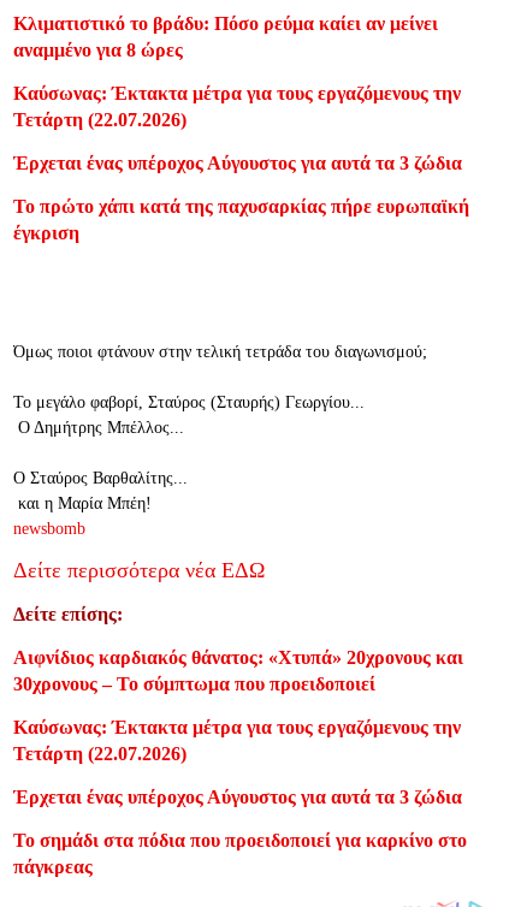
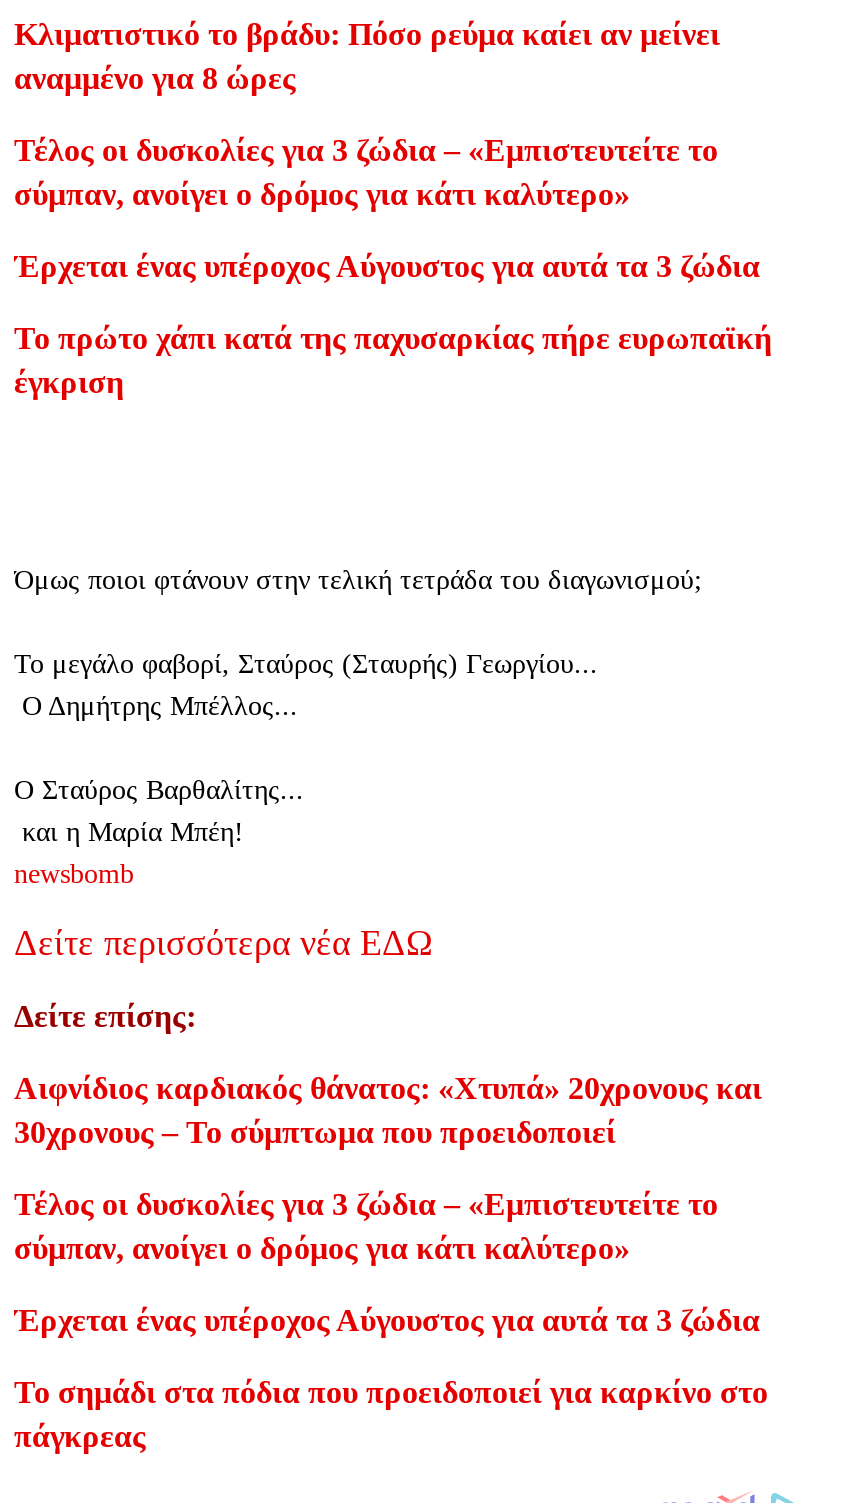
- Καύσωνας: Έκτακτα μέτρα για τους εργαζόμενους την
- Τετάρτη (22.07.2026)
+ Τέλος οι δυσκολίες για 3 ζώδια – «Εμπιστευτείτε το
+ σύμπαν, ανοίγει ο δρόμος για κάτι καλύτερο»

- Καύσωνας: Έκτακτα μέτρα για τους εργαζόμενους την
- Τετάρτη (22.07.2026)
+ Τέλος οι δυσκολίες για 3 ζώδια – «Εμπιστευτείτε το
+ σύμπαν, ανοίγει ο δρόμος για κάτι καλύτερο»
